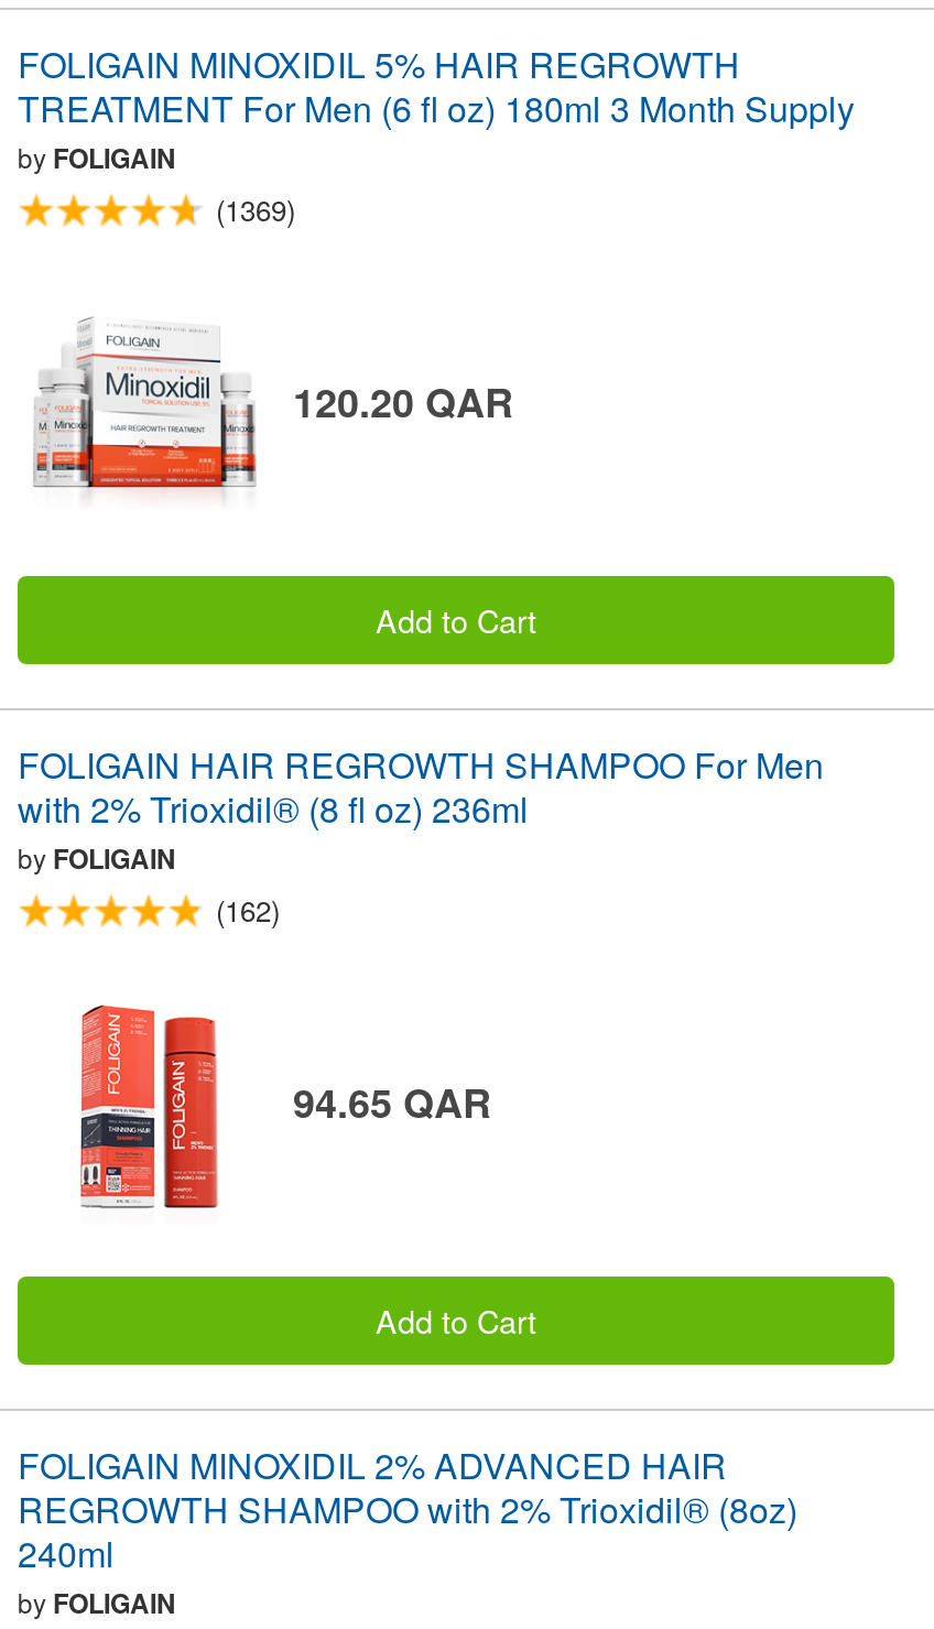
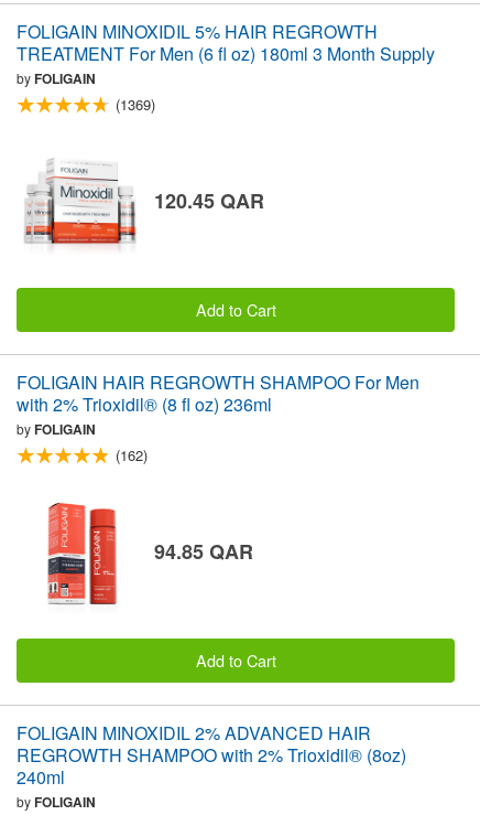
- 120.20 QAR
+ 120.45 QAR

- 94.65 QAR
+ 94.85 QAR
